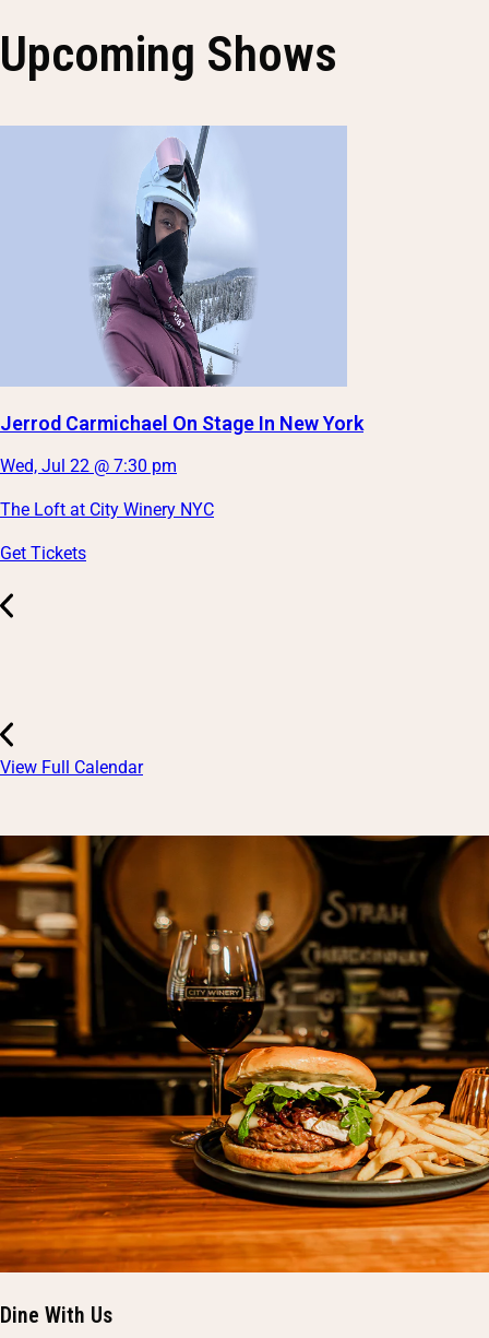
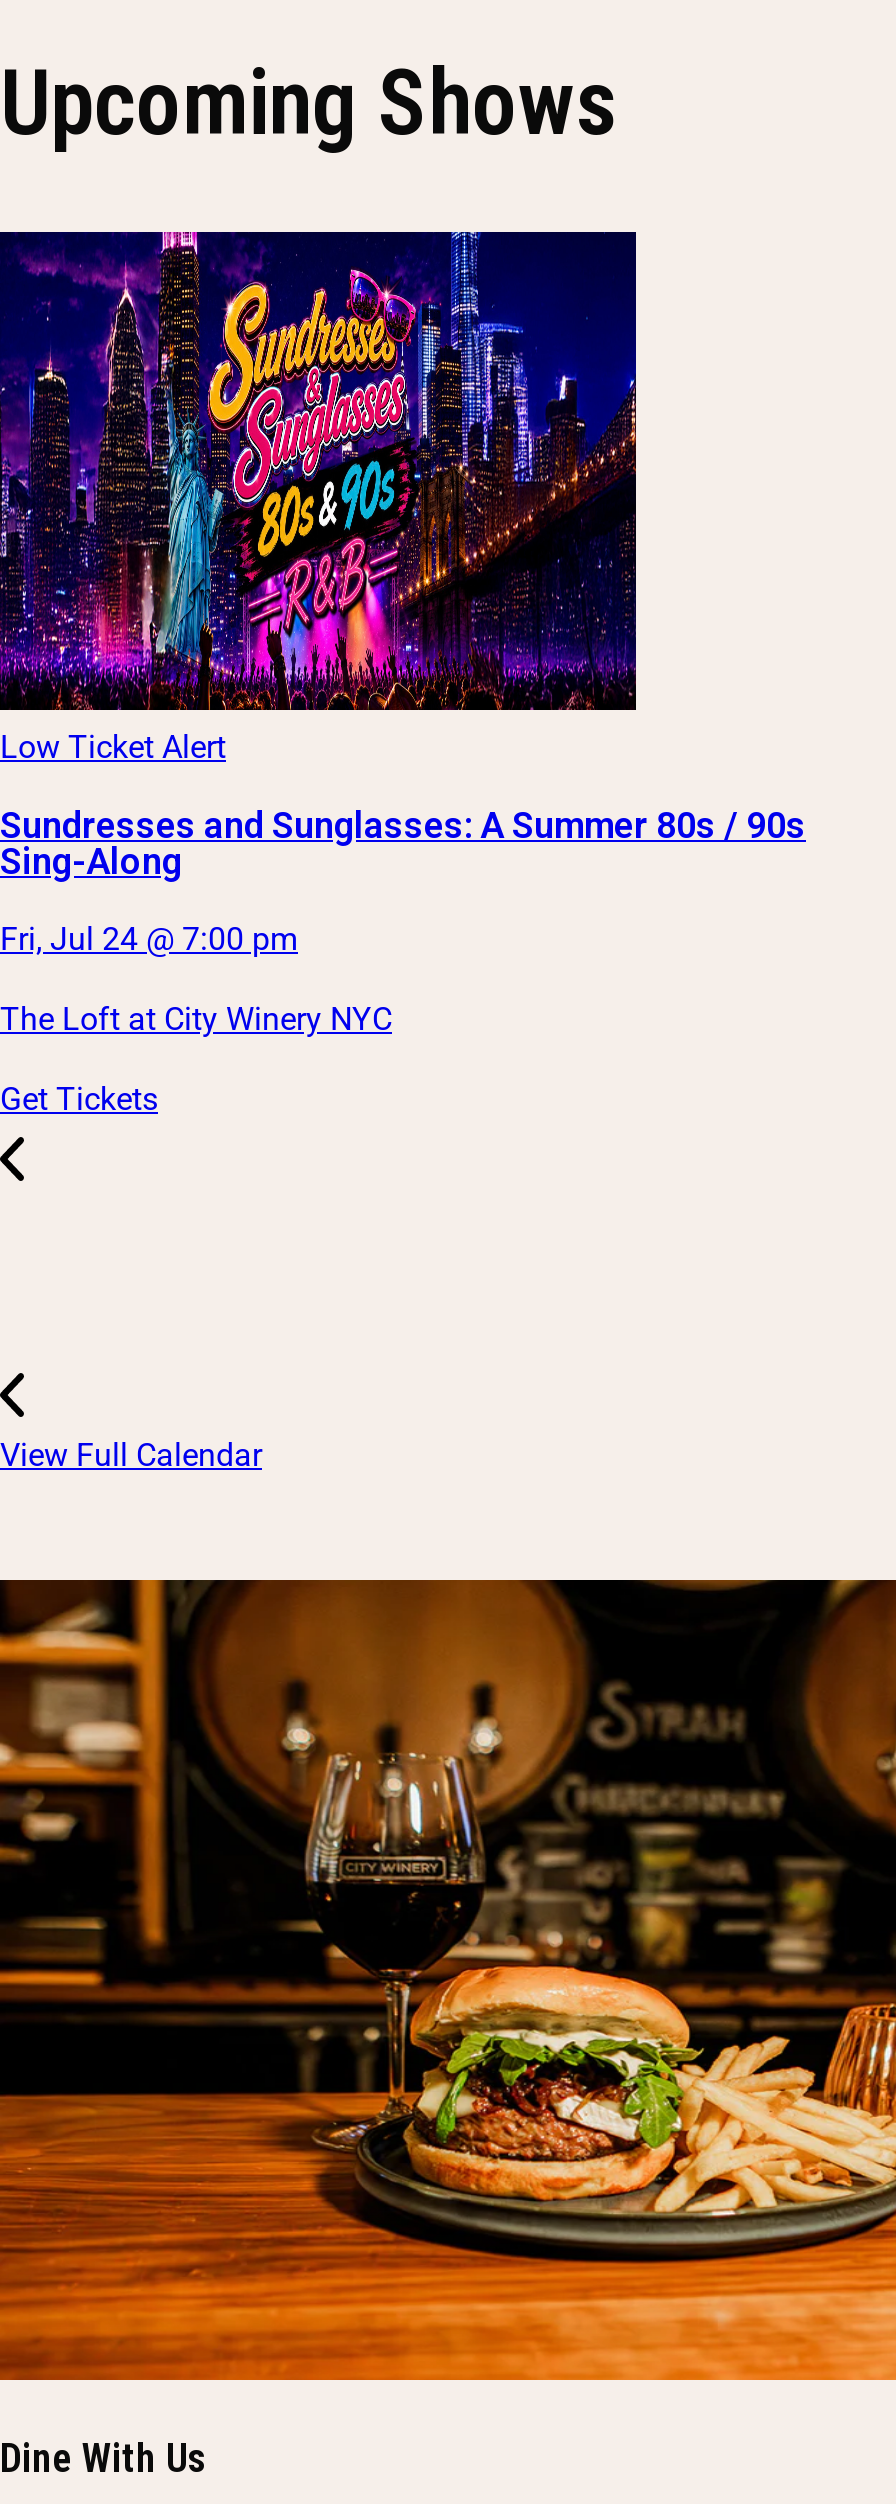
- [image]
- Jerrod Carmichael On Stage In New York
- Wed, Jul 22 @ 7:30 pm
+ [image]
+ Low Ticket Alert
+ Sundresses and Sunglasses: A Summer 80s / 90s
+ Sing-Along
+ Fri, Jul 24 @ 7:00 pm

moved down: The Loft at City Winery NYC | Get Tickets
